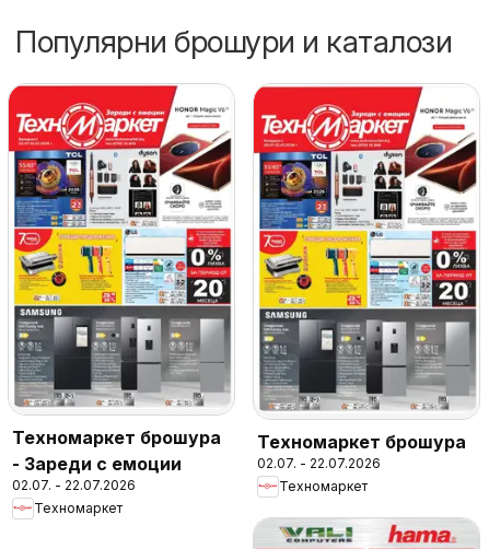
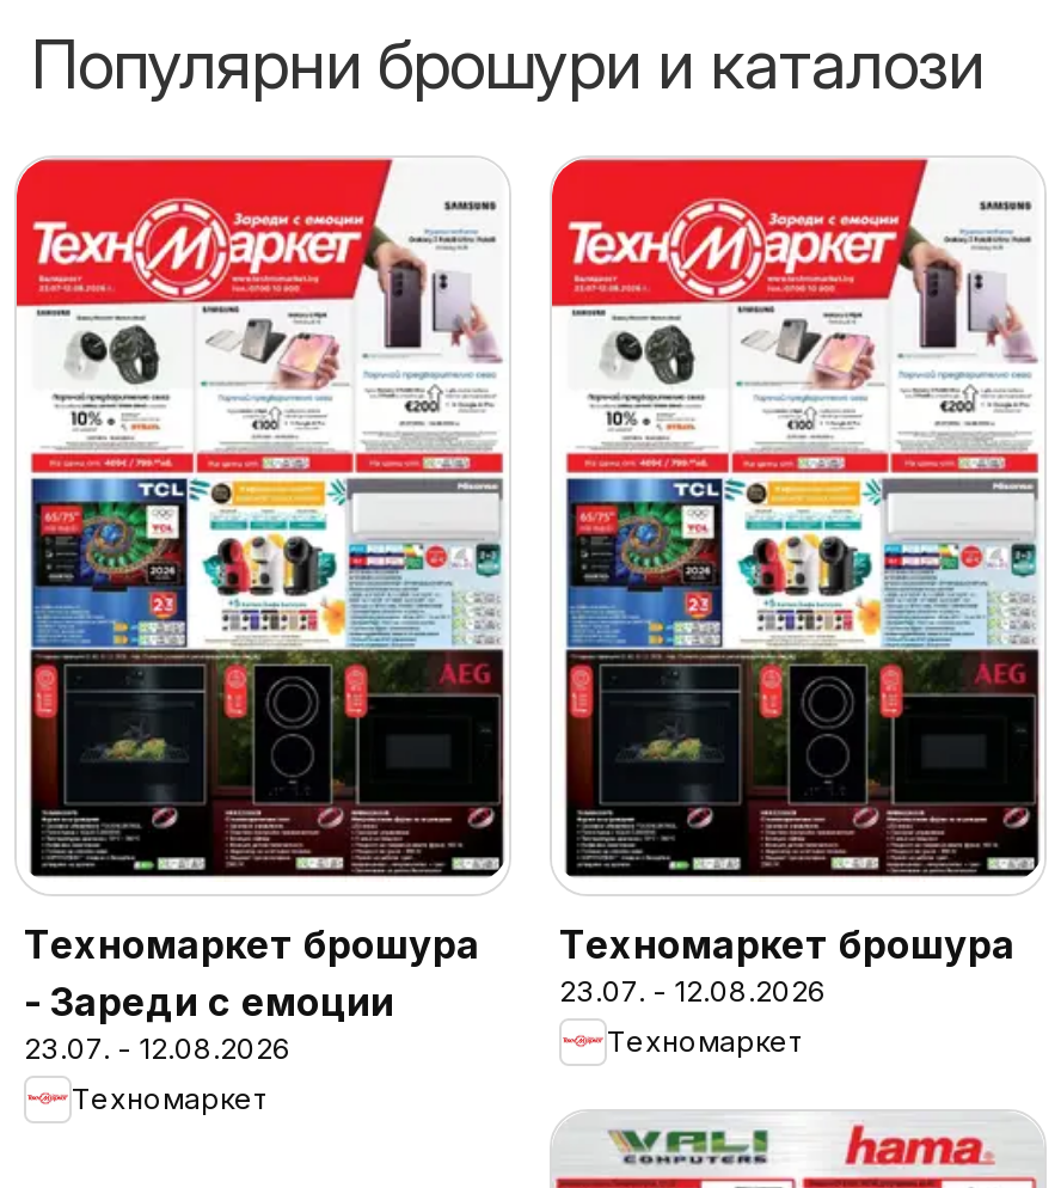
- [image]
+ [image]

- [image]
+ [image]

- 02.07. - 22.07.2026
+ 23.07. - 12.08.2026

- 02.07. - 22.07.2026
+ 23.07. - 12.08.2026
